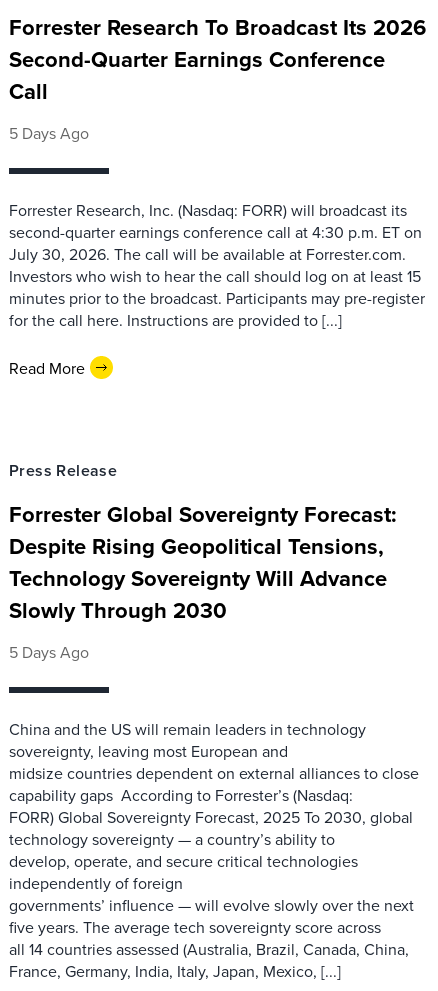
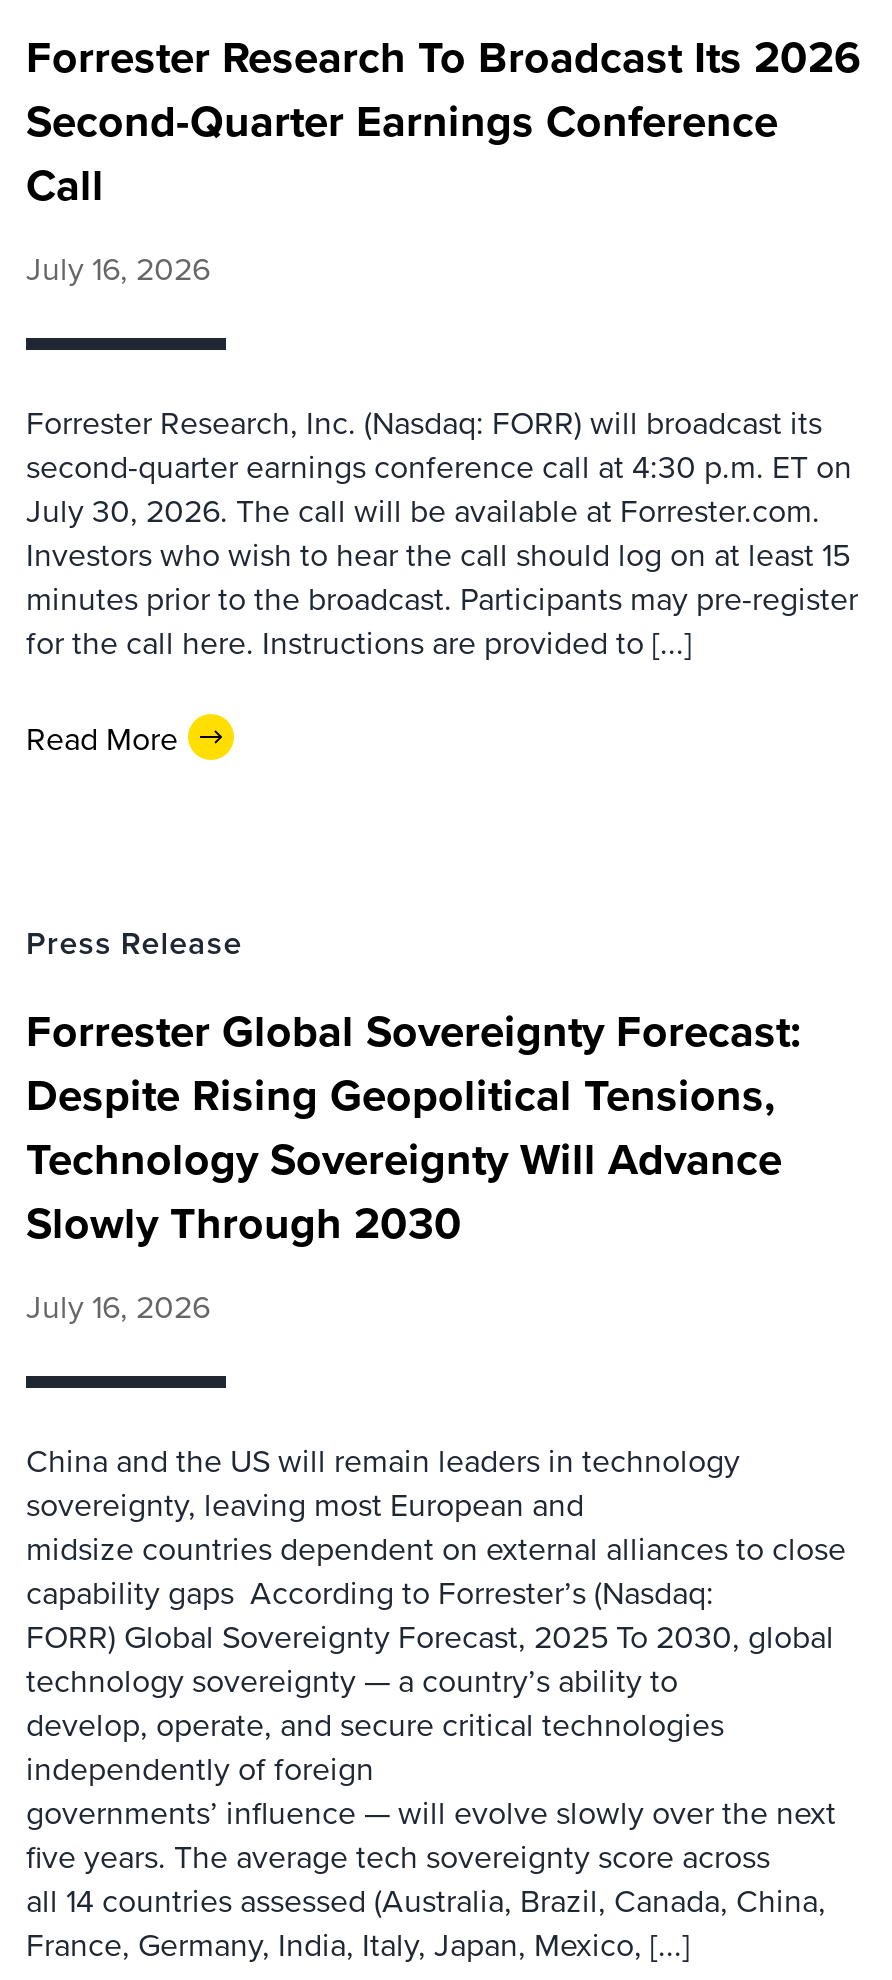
- 5 Days Ago
+ July 16, 2026

- 5 Days Ago
+ July 16, 2026
